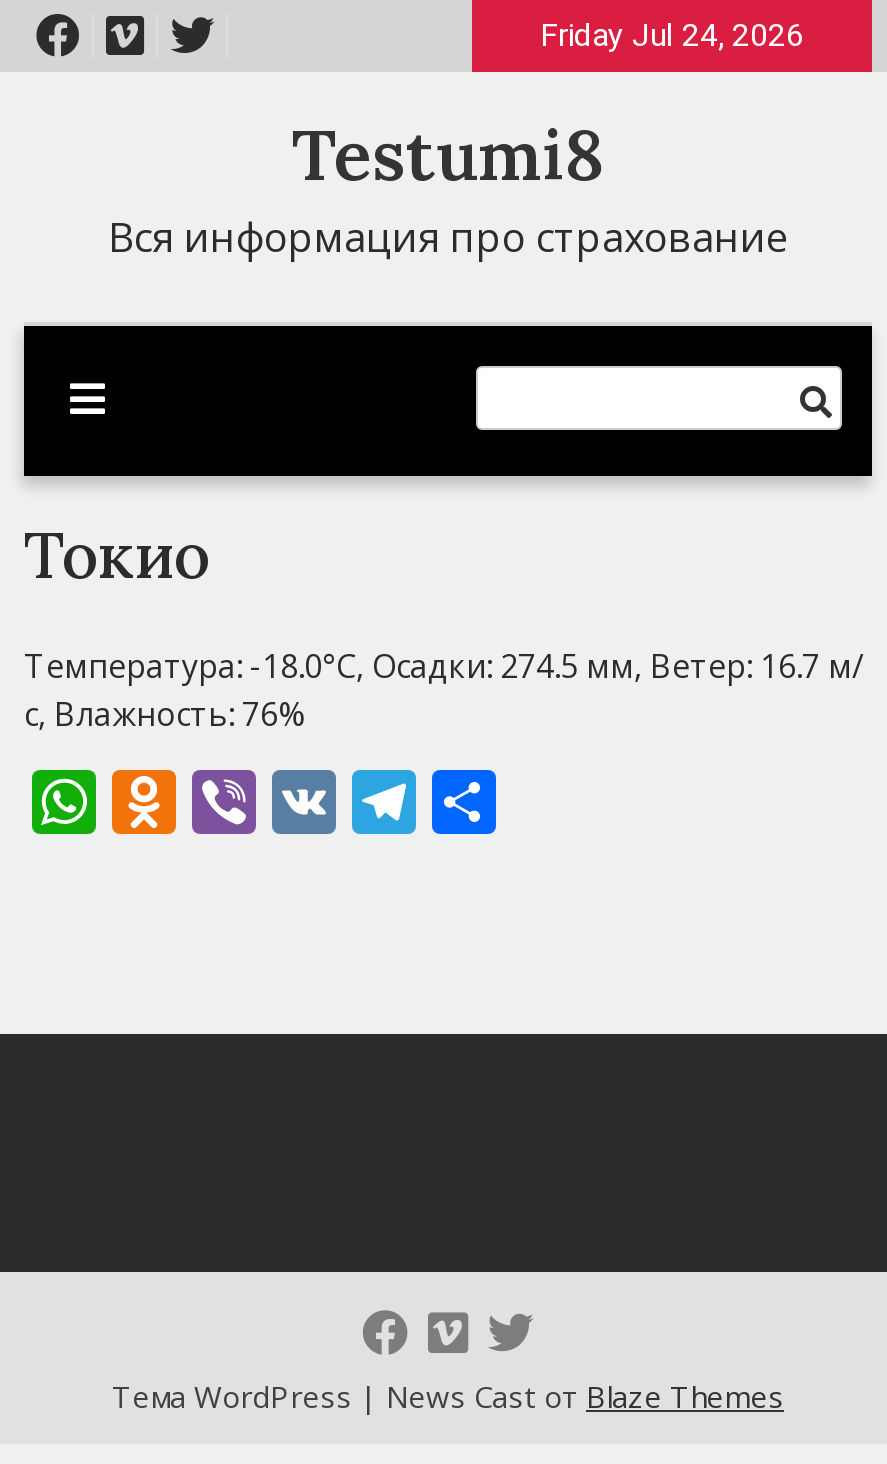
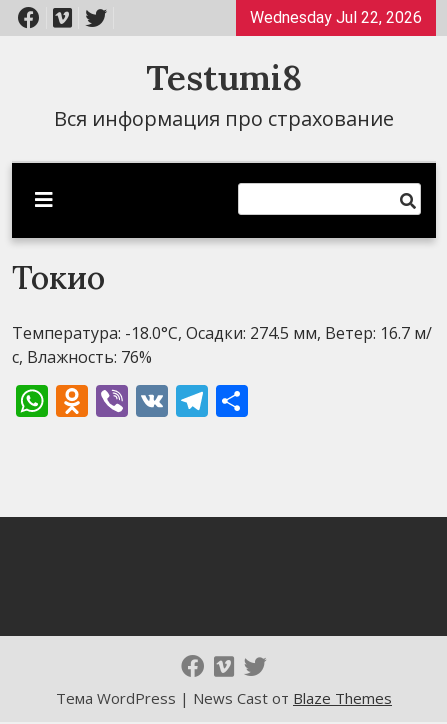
- Friday Jul 24, 2026
+ Wednesday Jul 22, 2026
